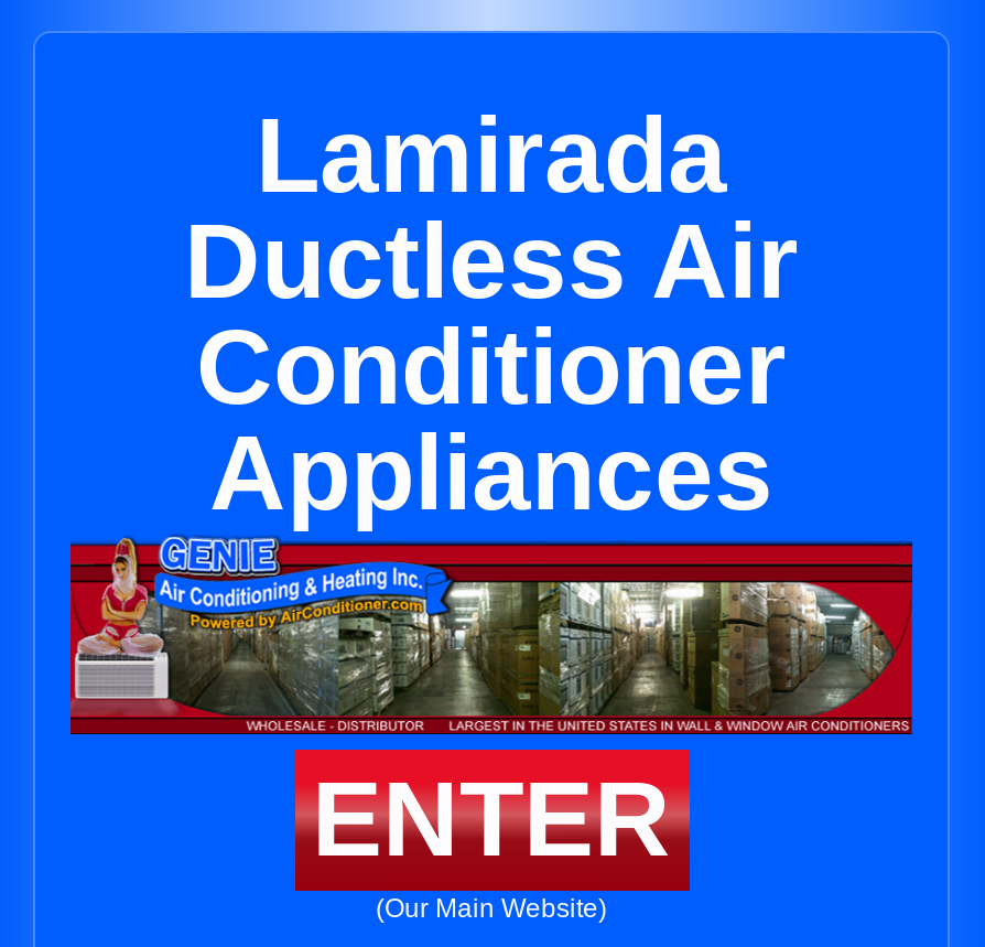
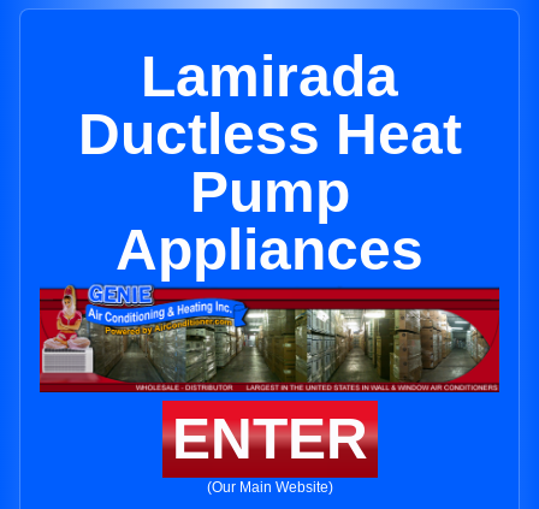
- Ductless Air
- Conditioner
+ Ductless Heat
+ Pump
